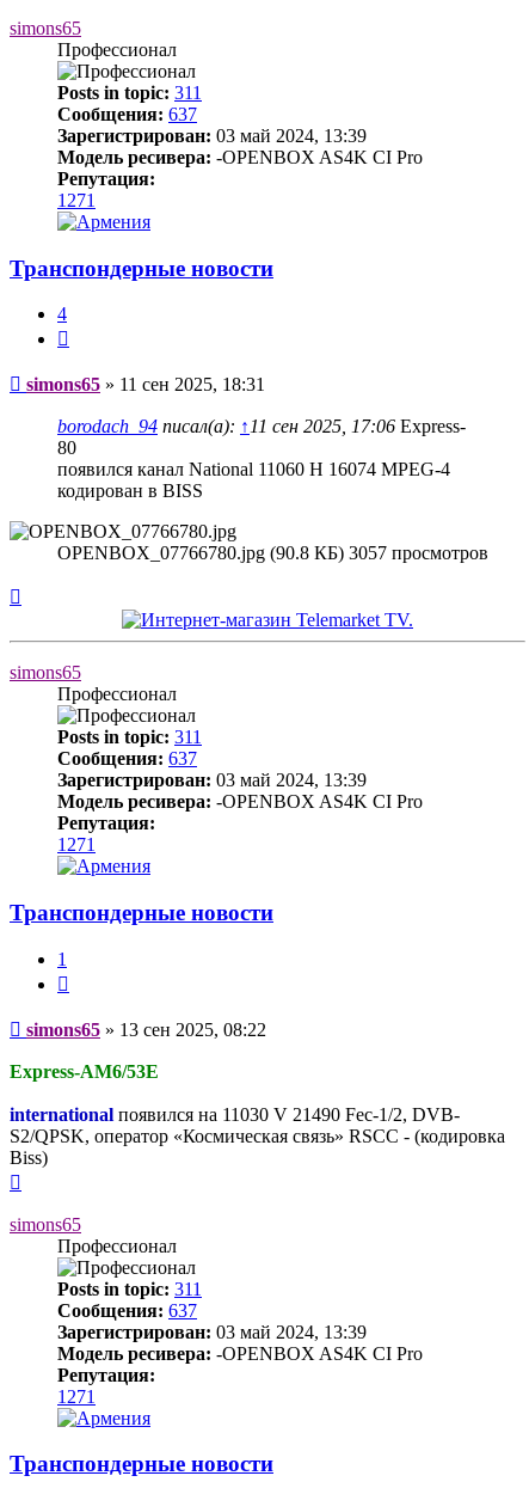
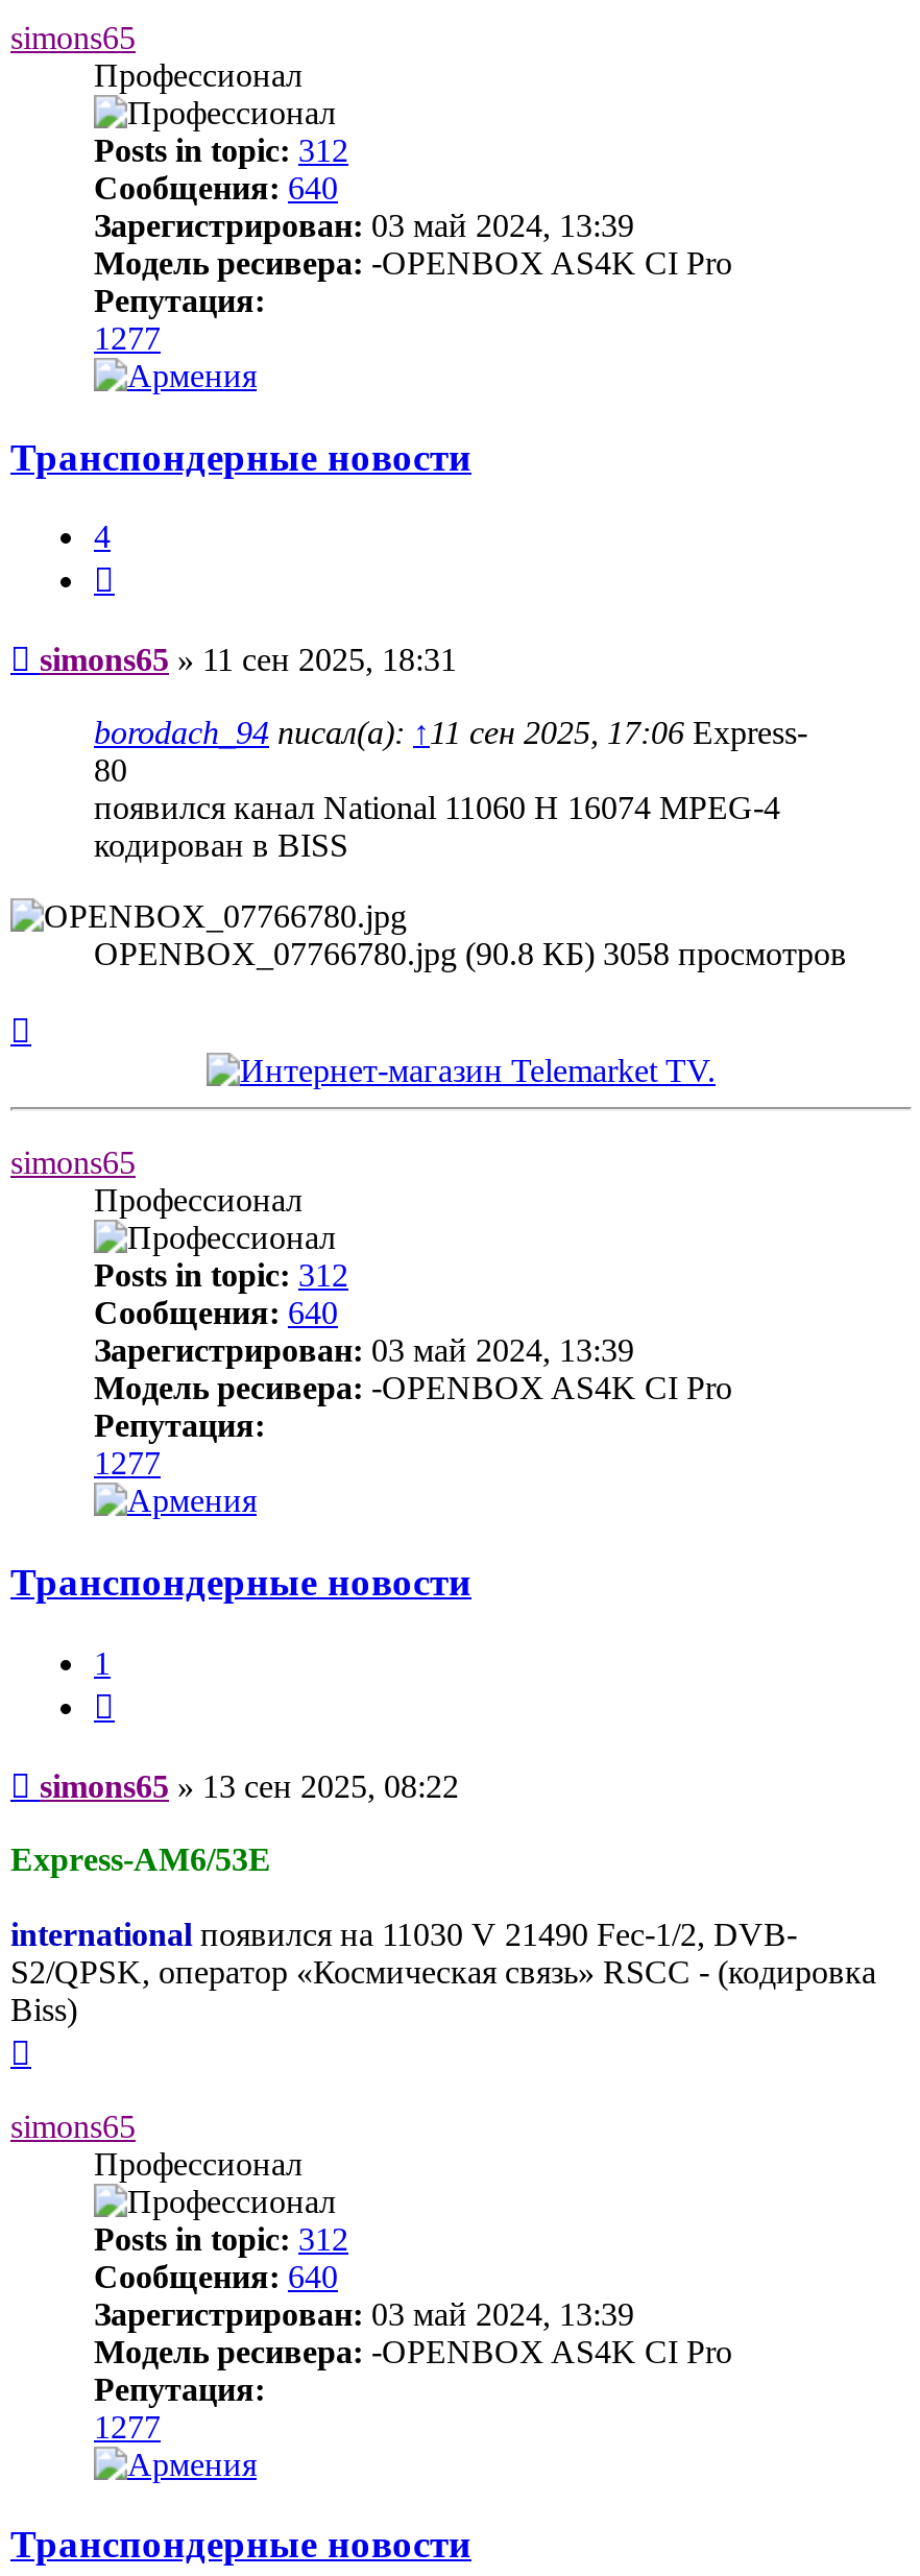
- Posts in topic: 311
+ Posts in topic: 312

- Сообщения: 637
+ Сообщения: 640

- 1271
+ 1277

- OPENBOX_07766780.jpg (90.8 КБ) 3057 просмотров
+ OPENBOX_07766780.jpg (90.8 КБ) 3058 просмотров

- Posts in topic: 311
+ Posts in topic: 312

- Сообщения: 637
+ Сообщения: 640

- 1271
+ 1277

- Posts in topic: 311
+ Posts in topic: 312

- Сообщения: 637
+ Сообщения: 640

- 1271
+ 1277
